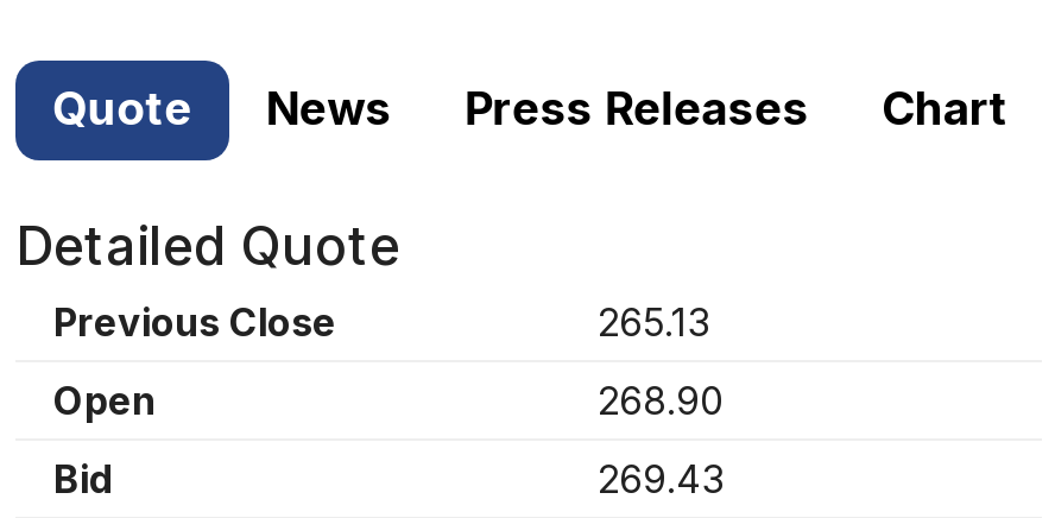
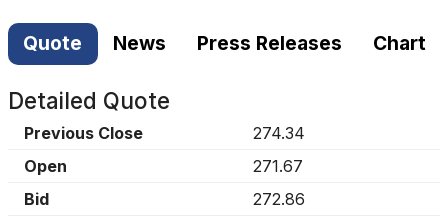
- 265.13
+ 274.34

- 268.90
+ 271.67

- 269.43
+ 272.86
